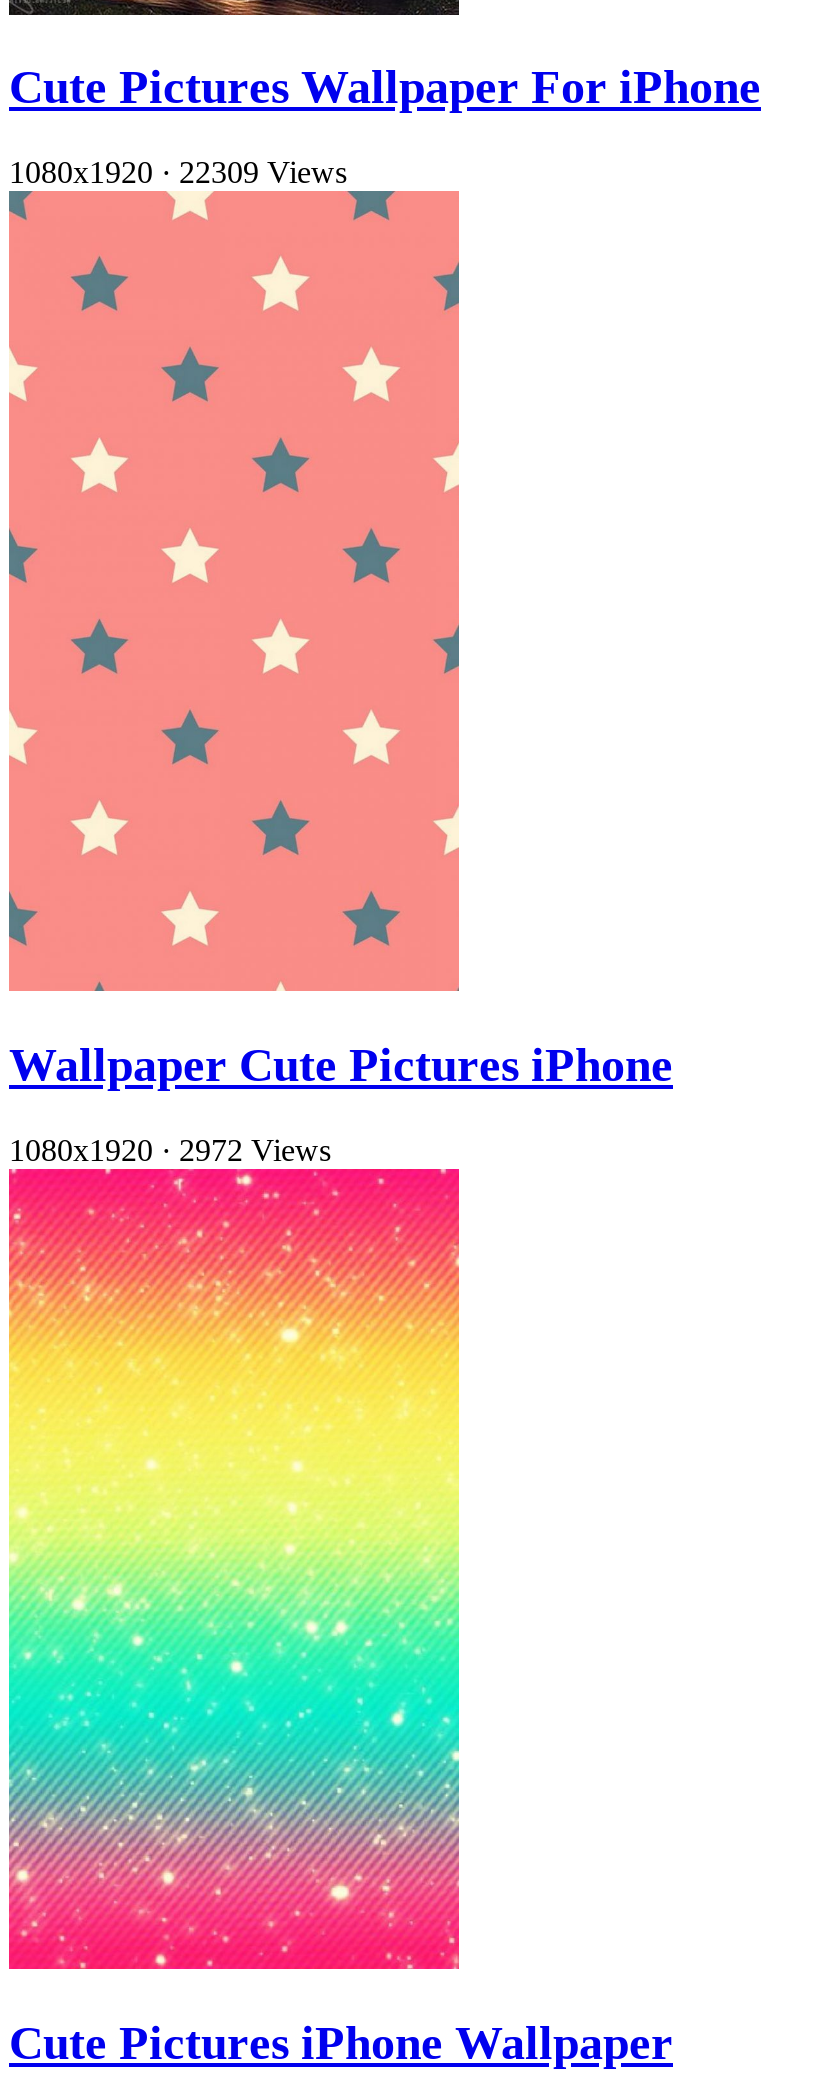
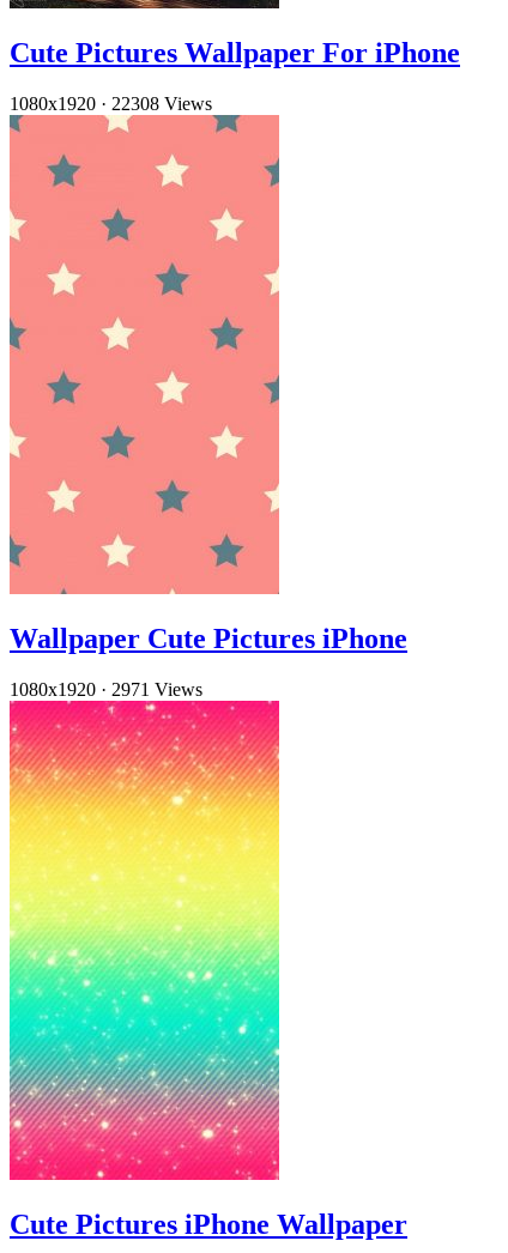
- 1080x1920 · 22309 Views
+ 1080x1920 · 22308 Views

- 1080x1920 · 2972 Views
+ 1080x1920 · 2971 Views
